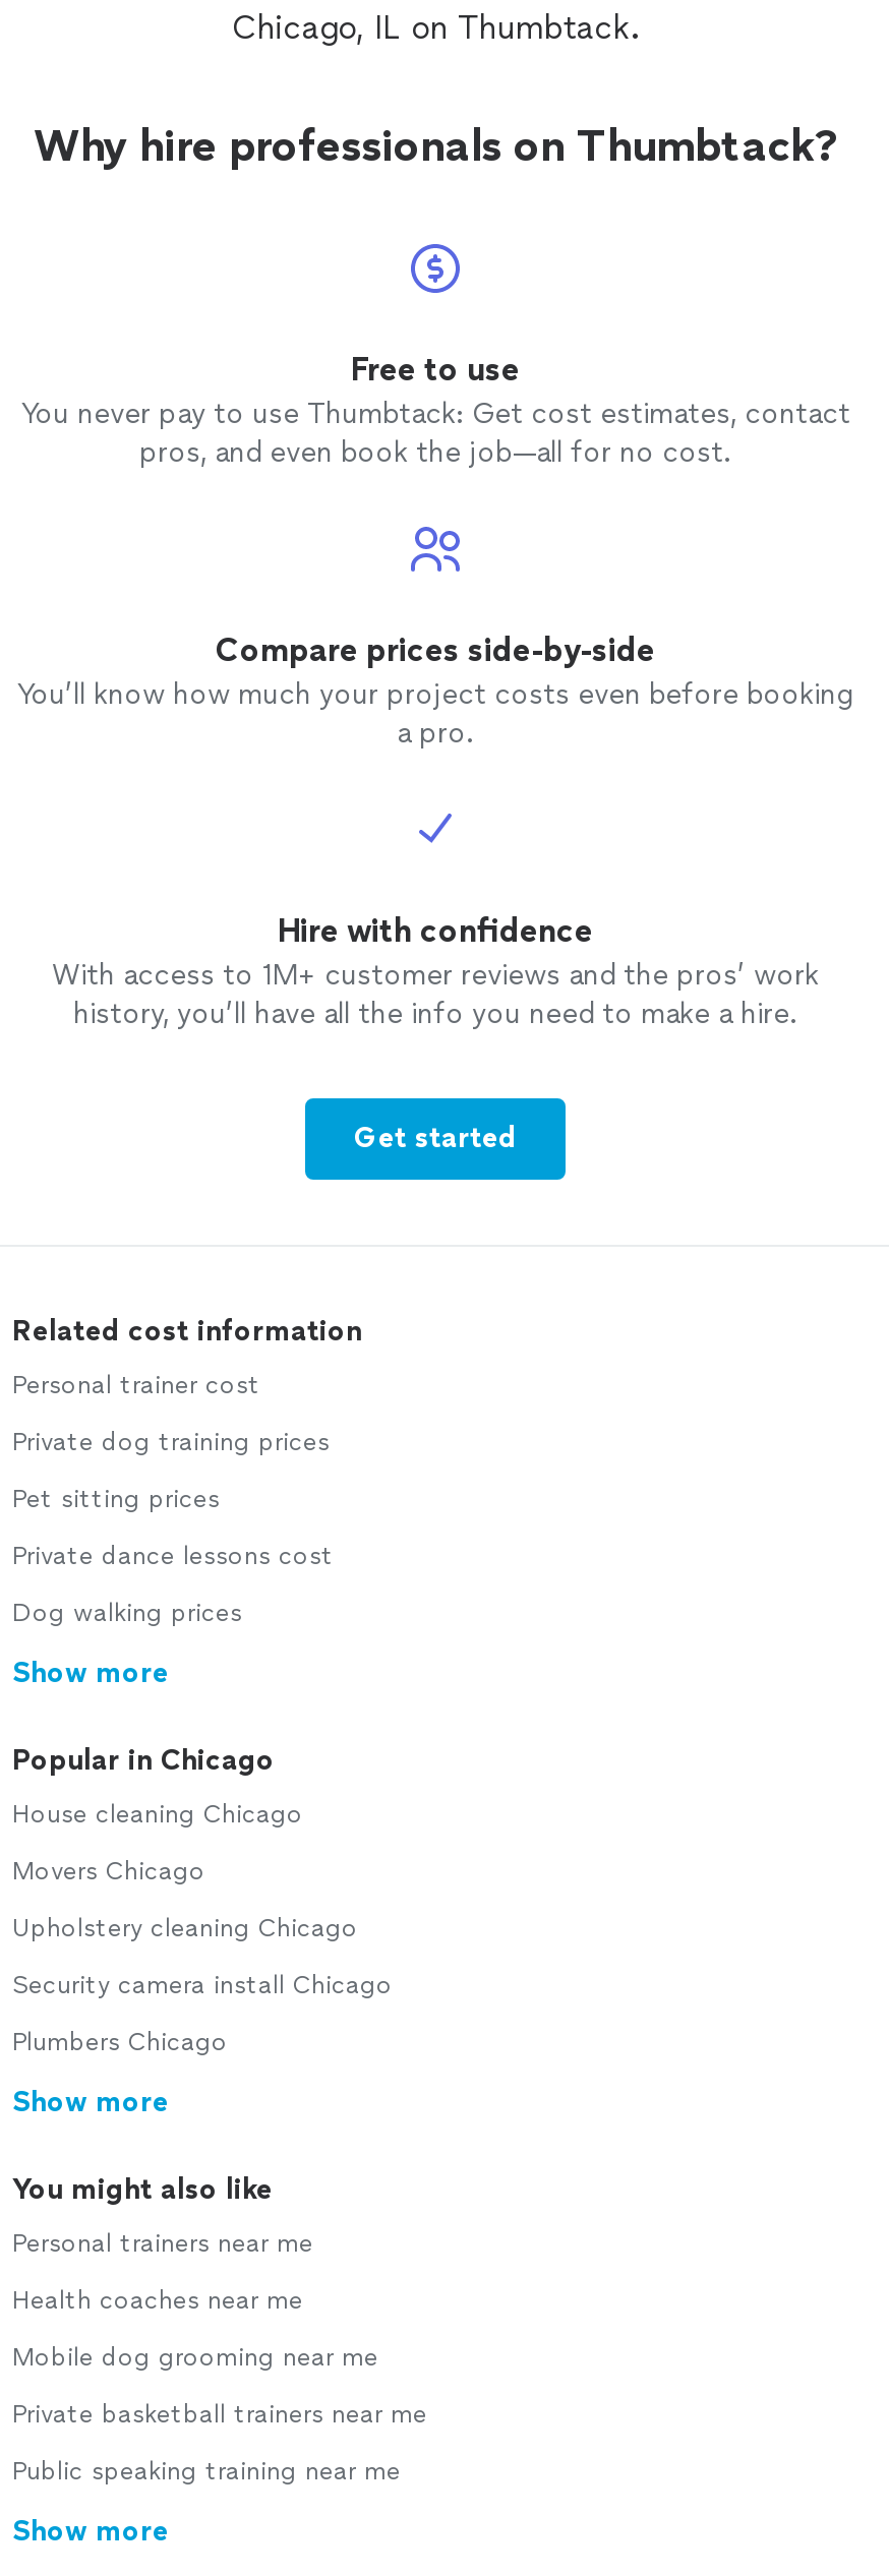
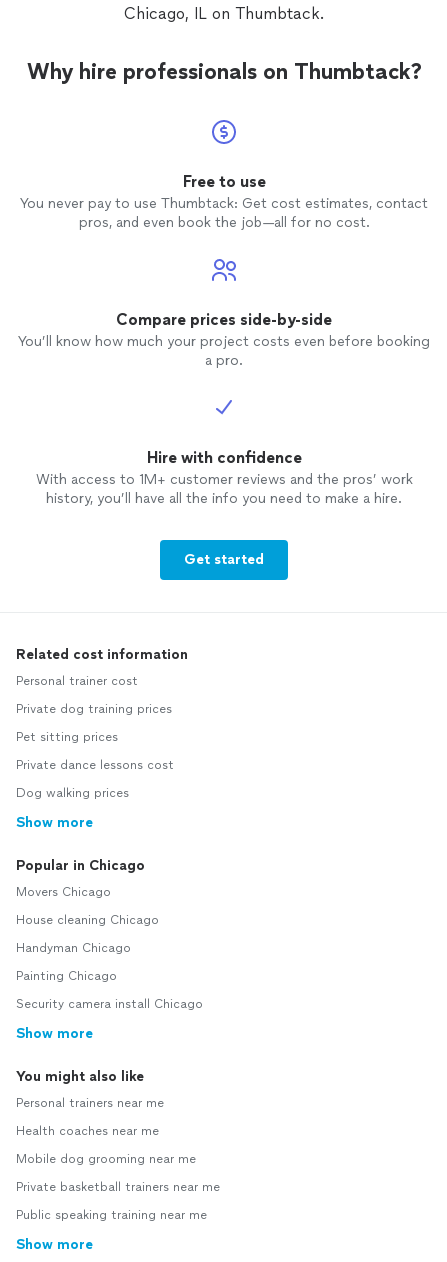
moved down: House cleaning Chicago

moved up: Movers Chicago

- Upholstery cleaning Chicago
+ Handyman Chicago
+ Painting Chicago

moved down: Security camera install Chicago

- Plumbers Chicago
